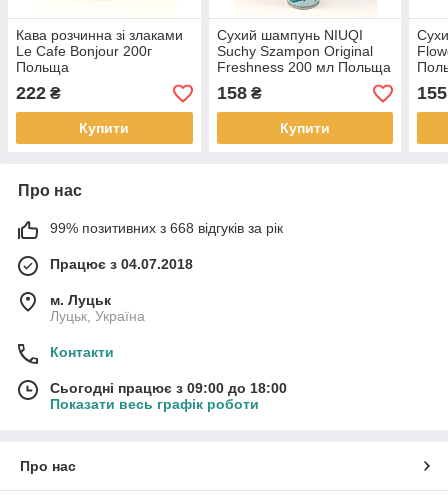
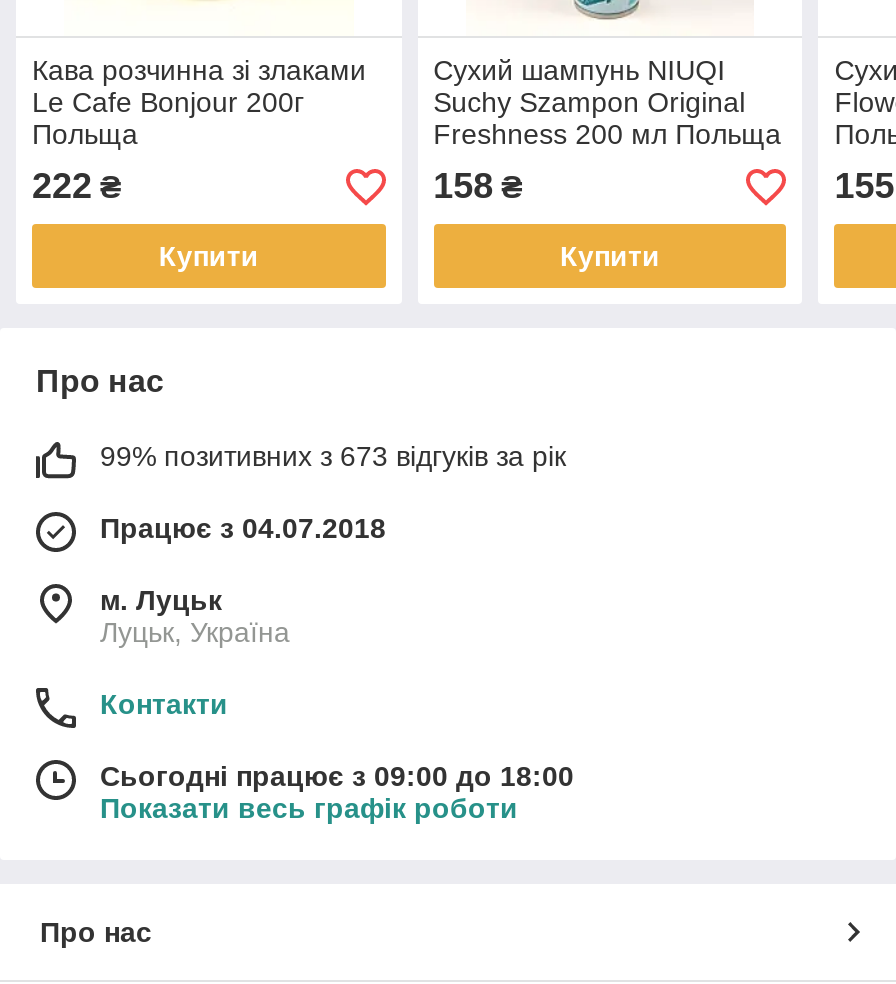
- 99% позитивних з 668 відгуків за рік
+ 99% позитивних з 673 відгуків за рік
